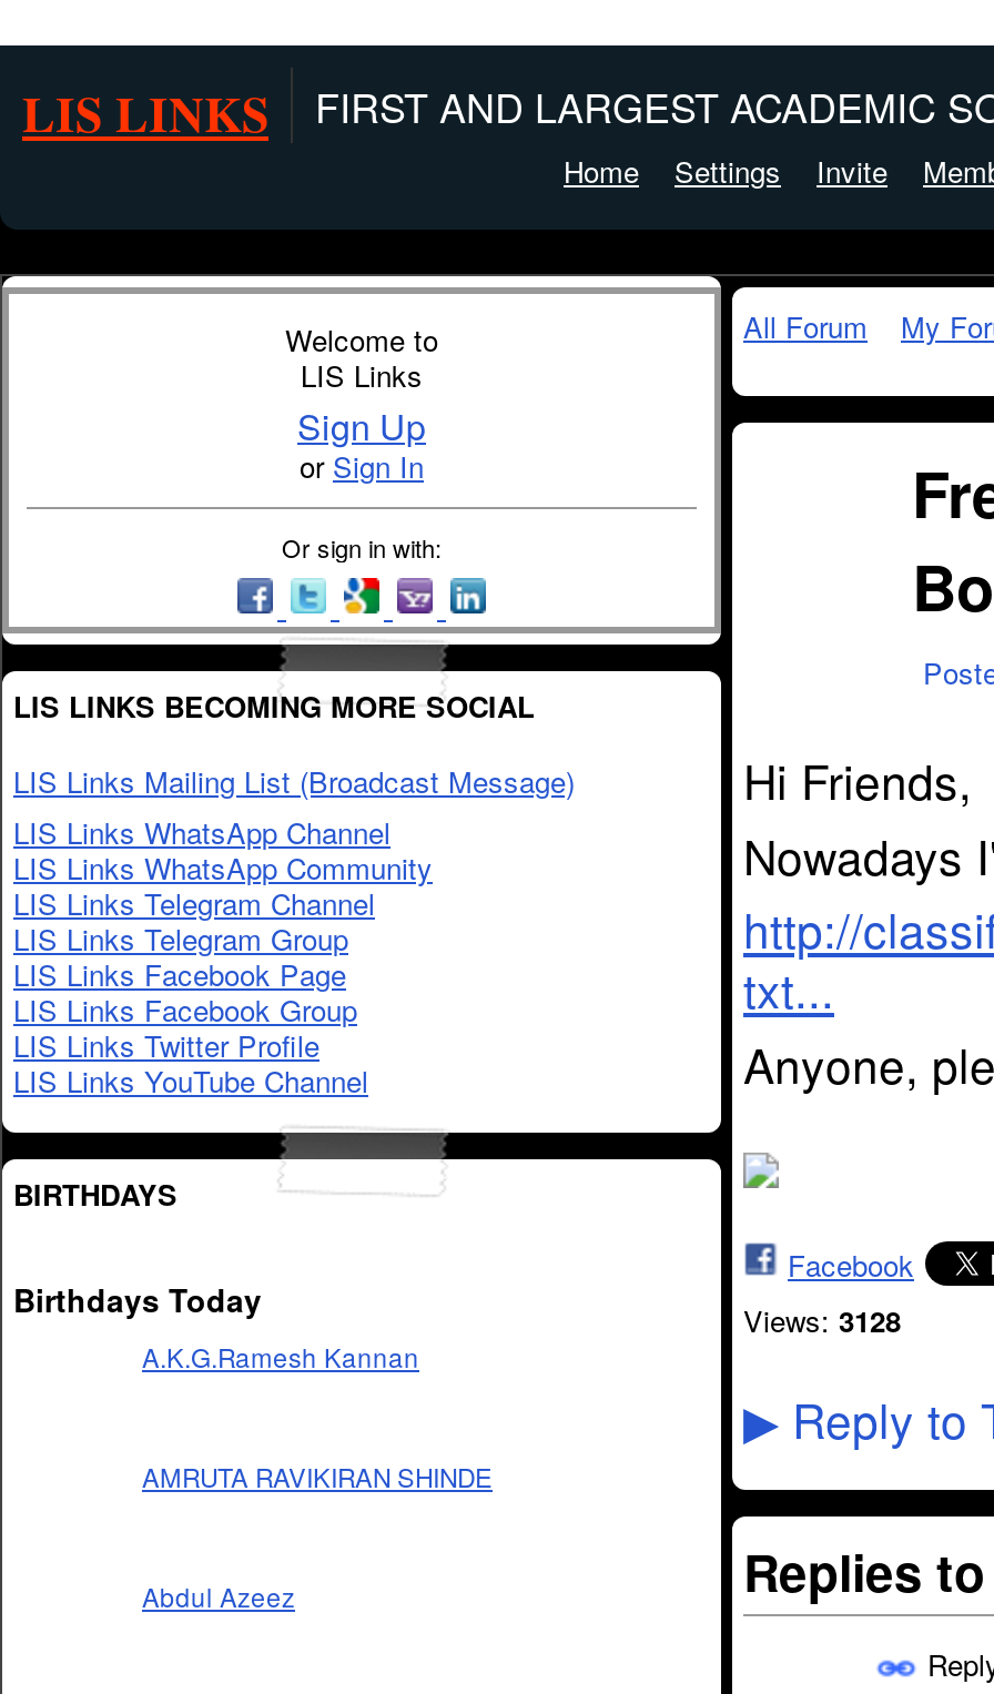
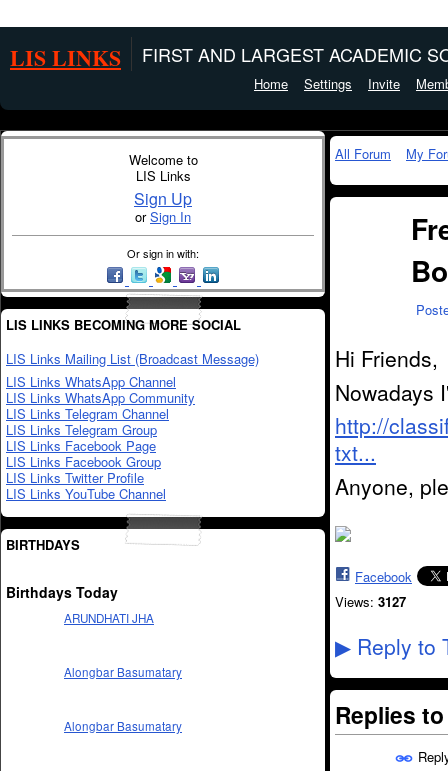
- Views: 3128
+ Views: 3127

- A.K.G.Ramesh Kannan
+ ARUNDHATI JHA

- AMRUTA RAVIKIRAN SHINDE
+ Alongbar Basumatary

- Abdul Azeez
+ Alongbar Basumatary
